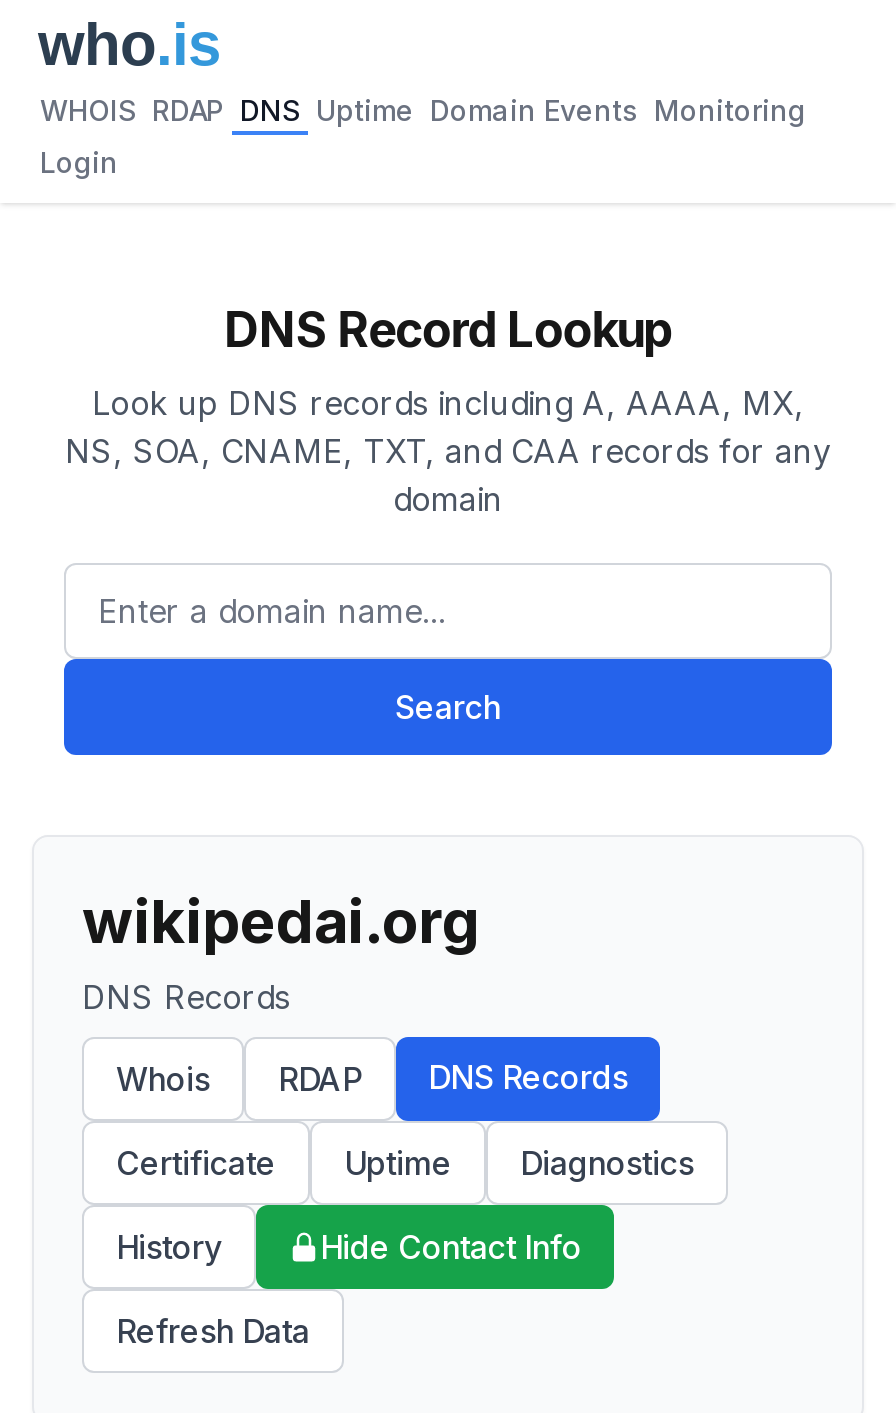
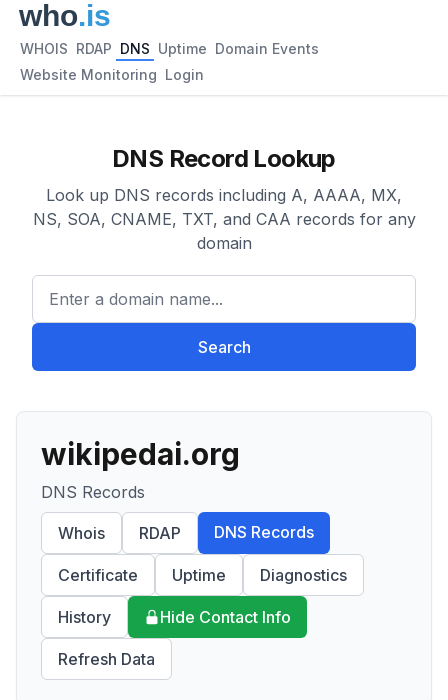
- WHOIS RDAP DNS Uptime Domain Events Monitoring
+ WHOIS RDAP DNS Uptime Domain Events

- Login
+ Website Monitoring Login
